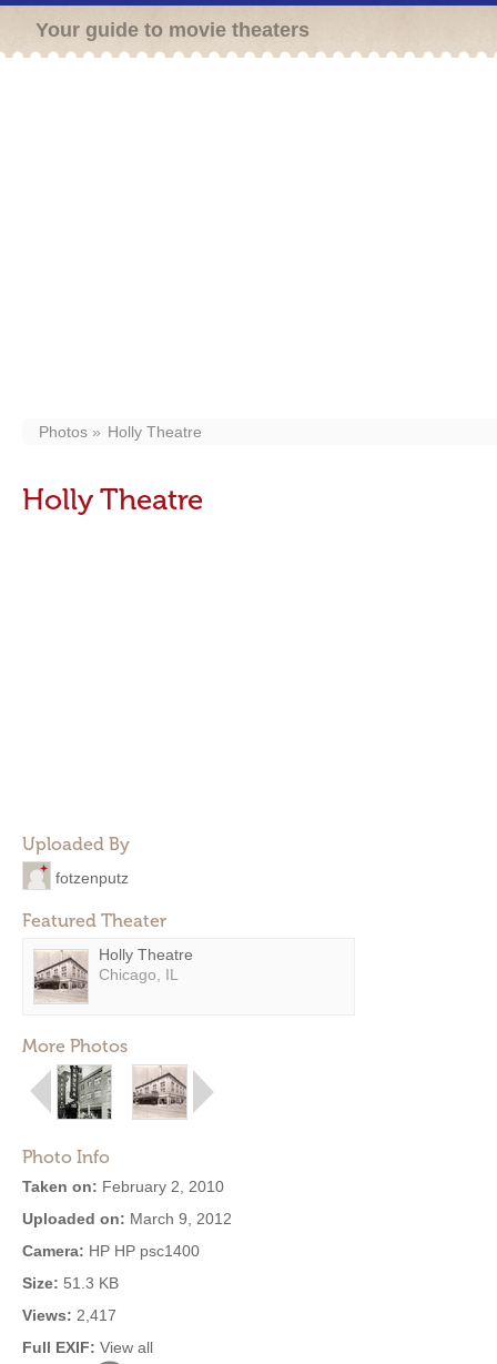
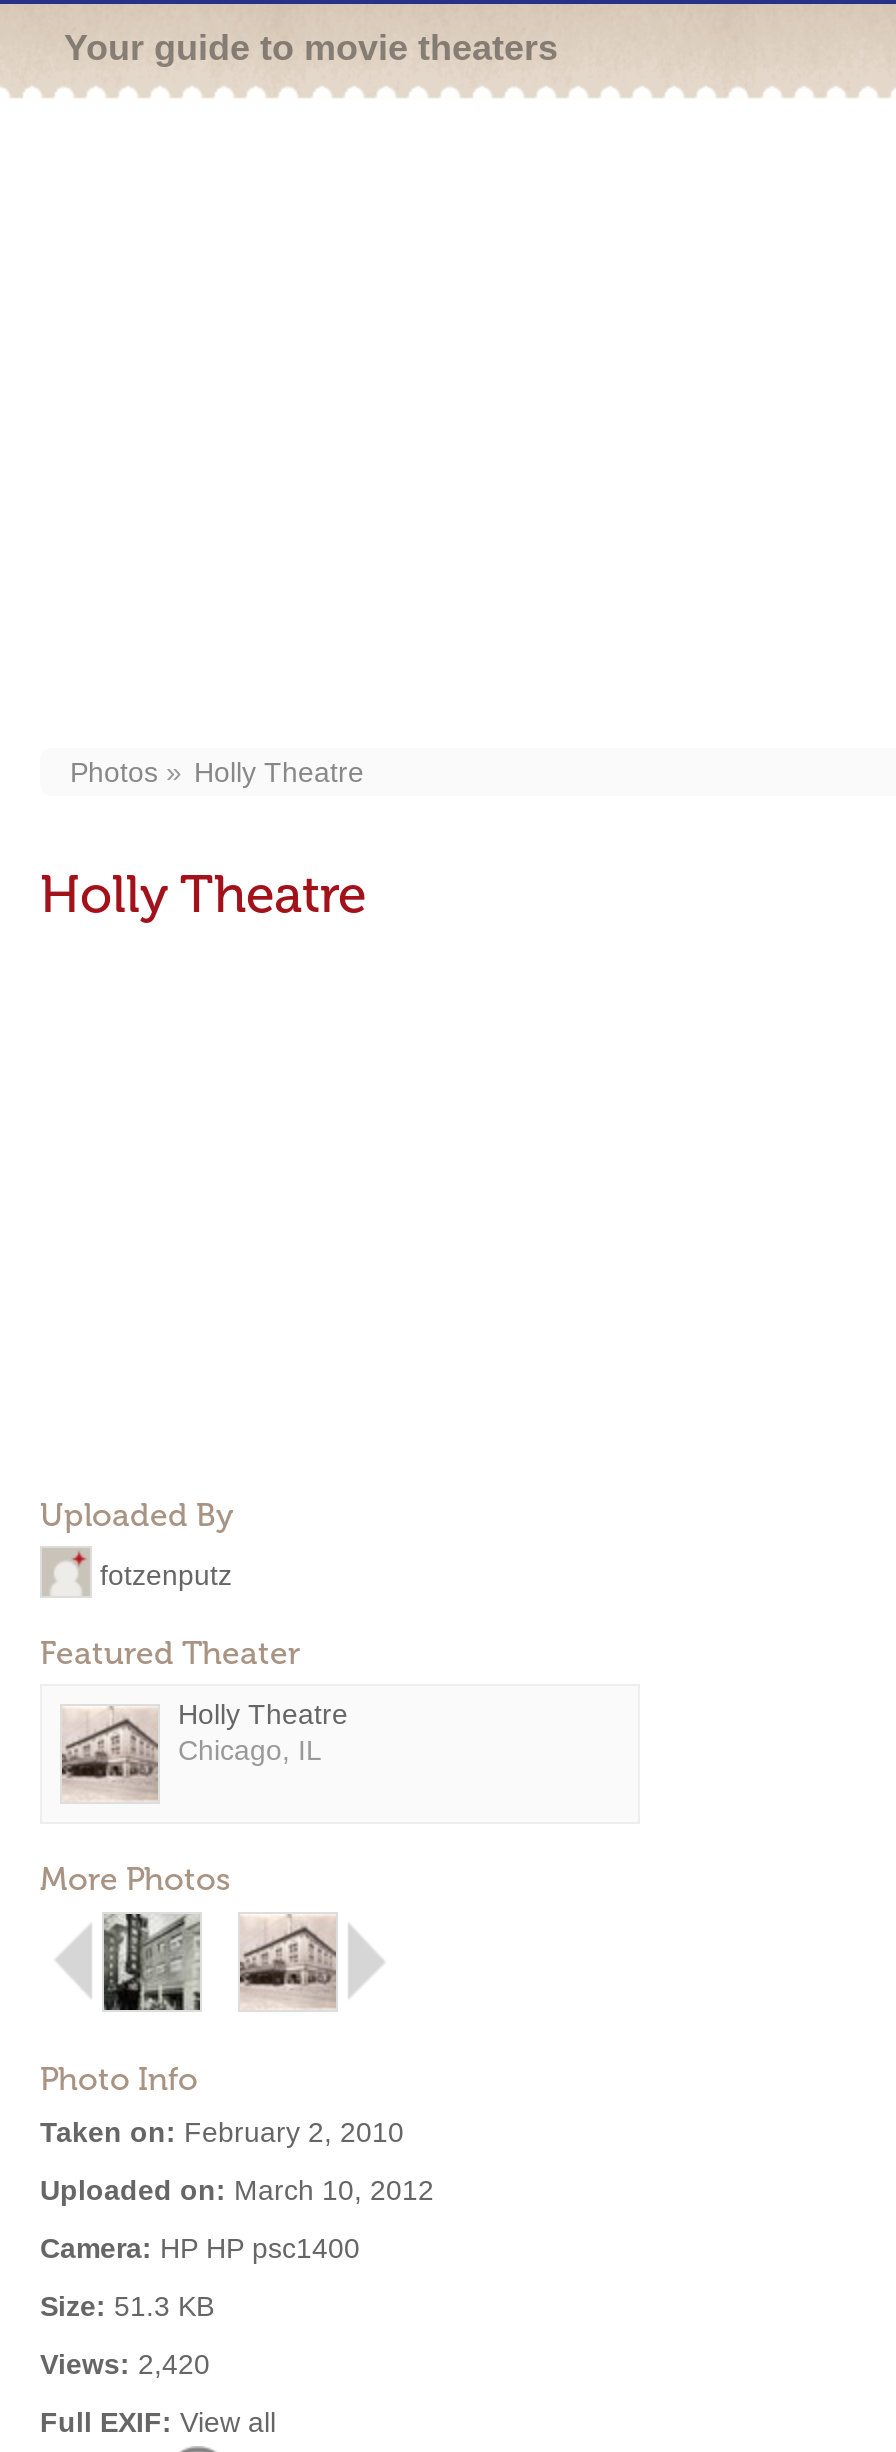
- Uploaded on: March 9, 2012
+ Uploaded on: March 10, 2012

- Views: 2,417
+ Views: 2,420
